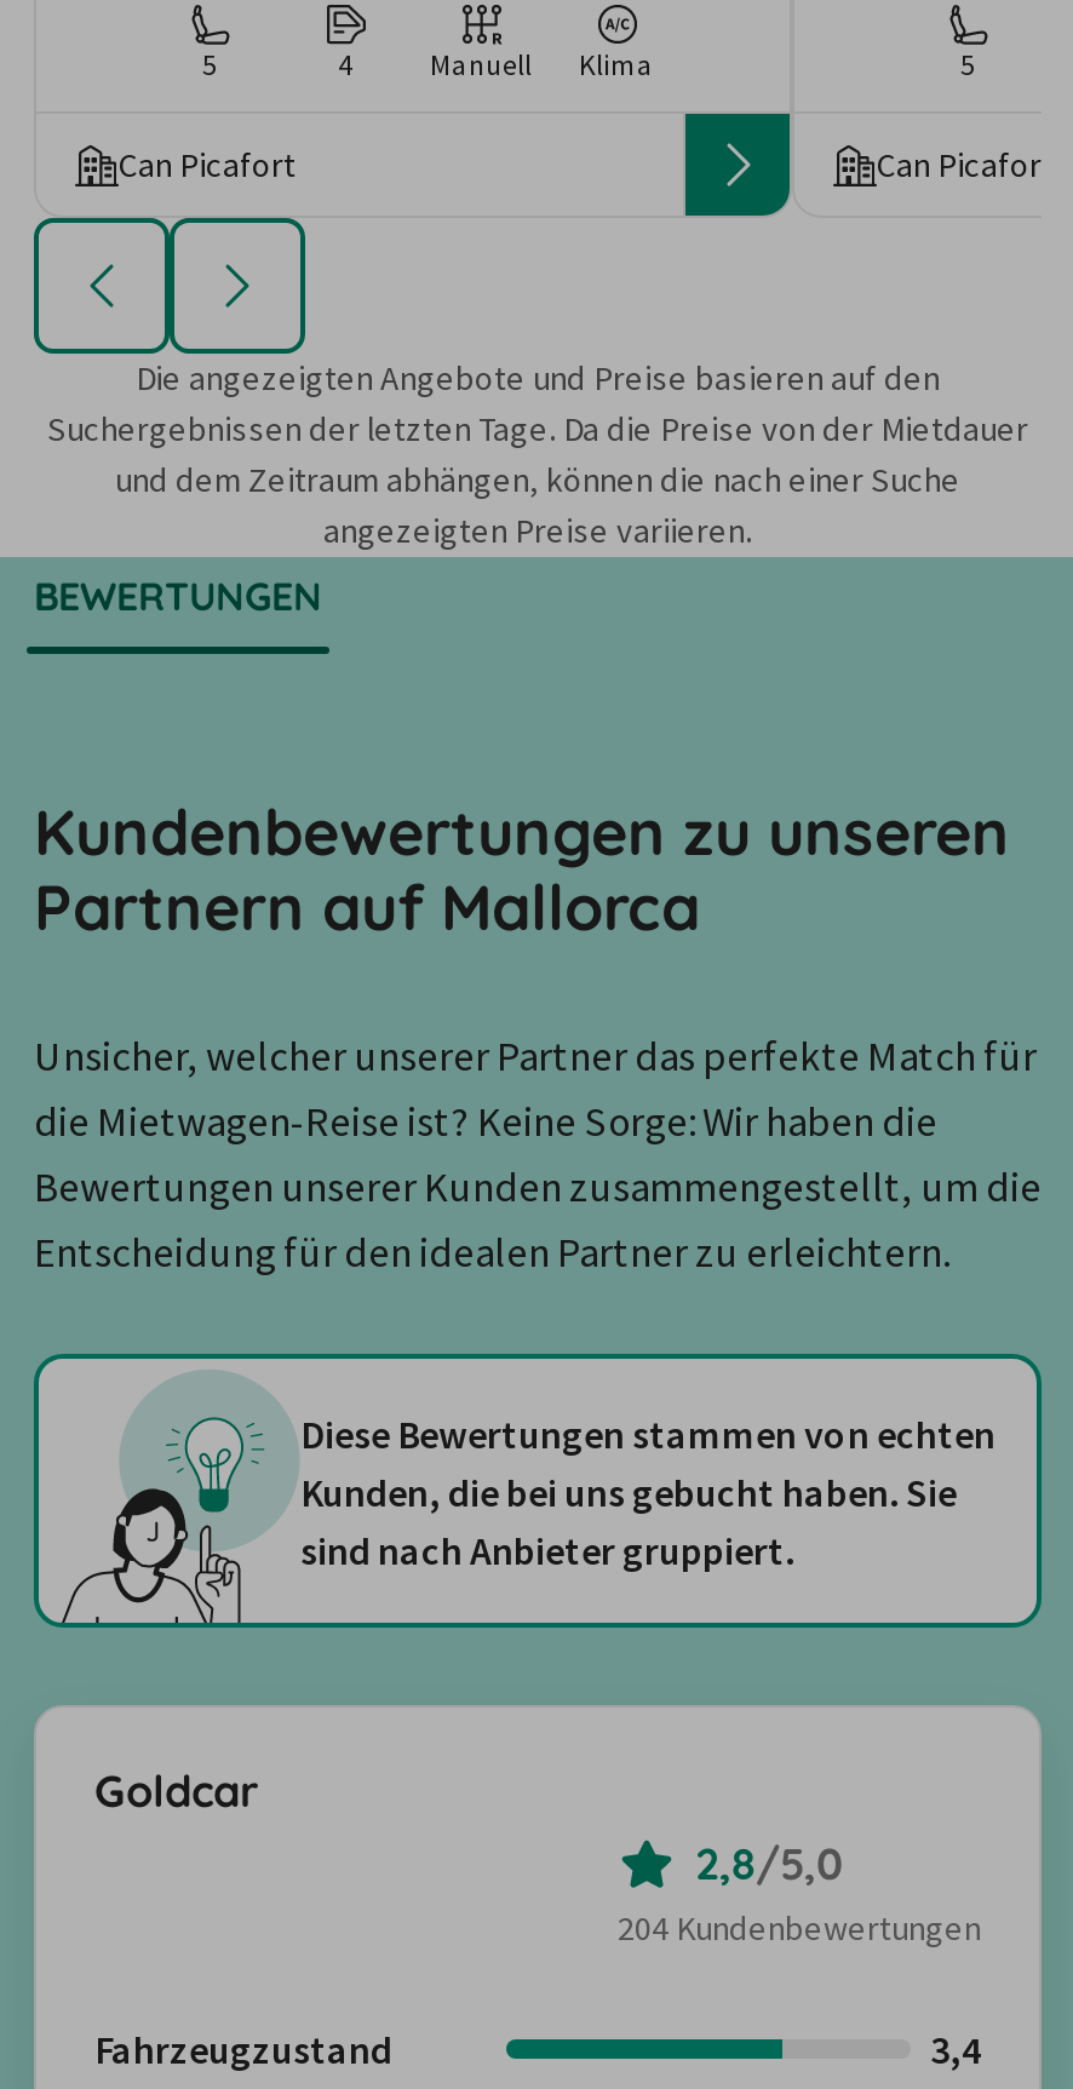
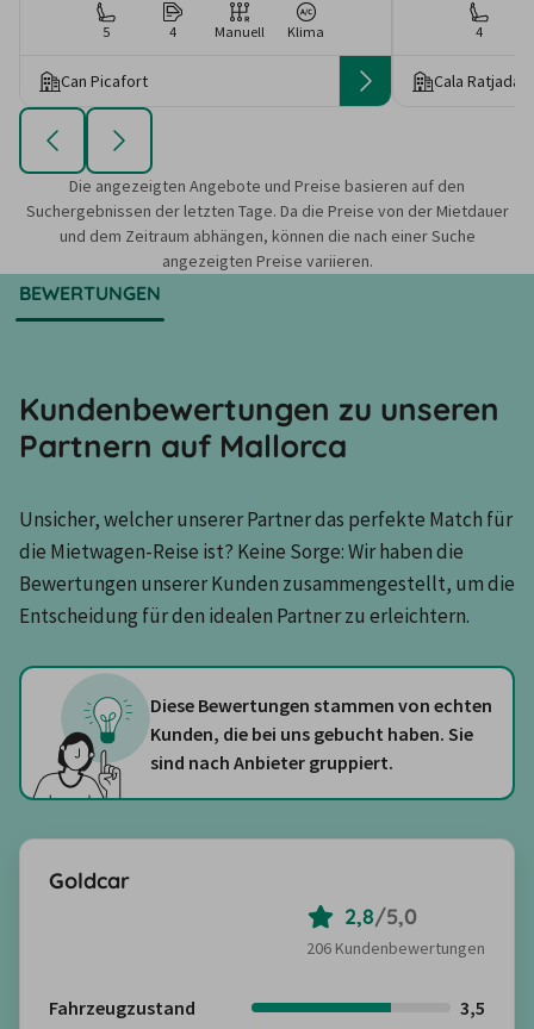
- 5
+ 4

- Can Picafort
+ Cala Ratjada

- 204 Kundenbewertungen
+ 206 Kundenbewertungen

- 3,4
+ 3,5
